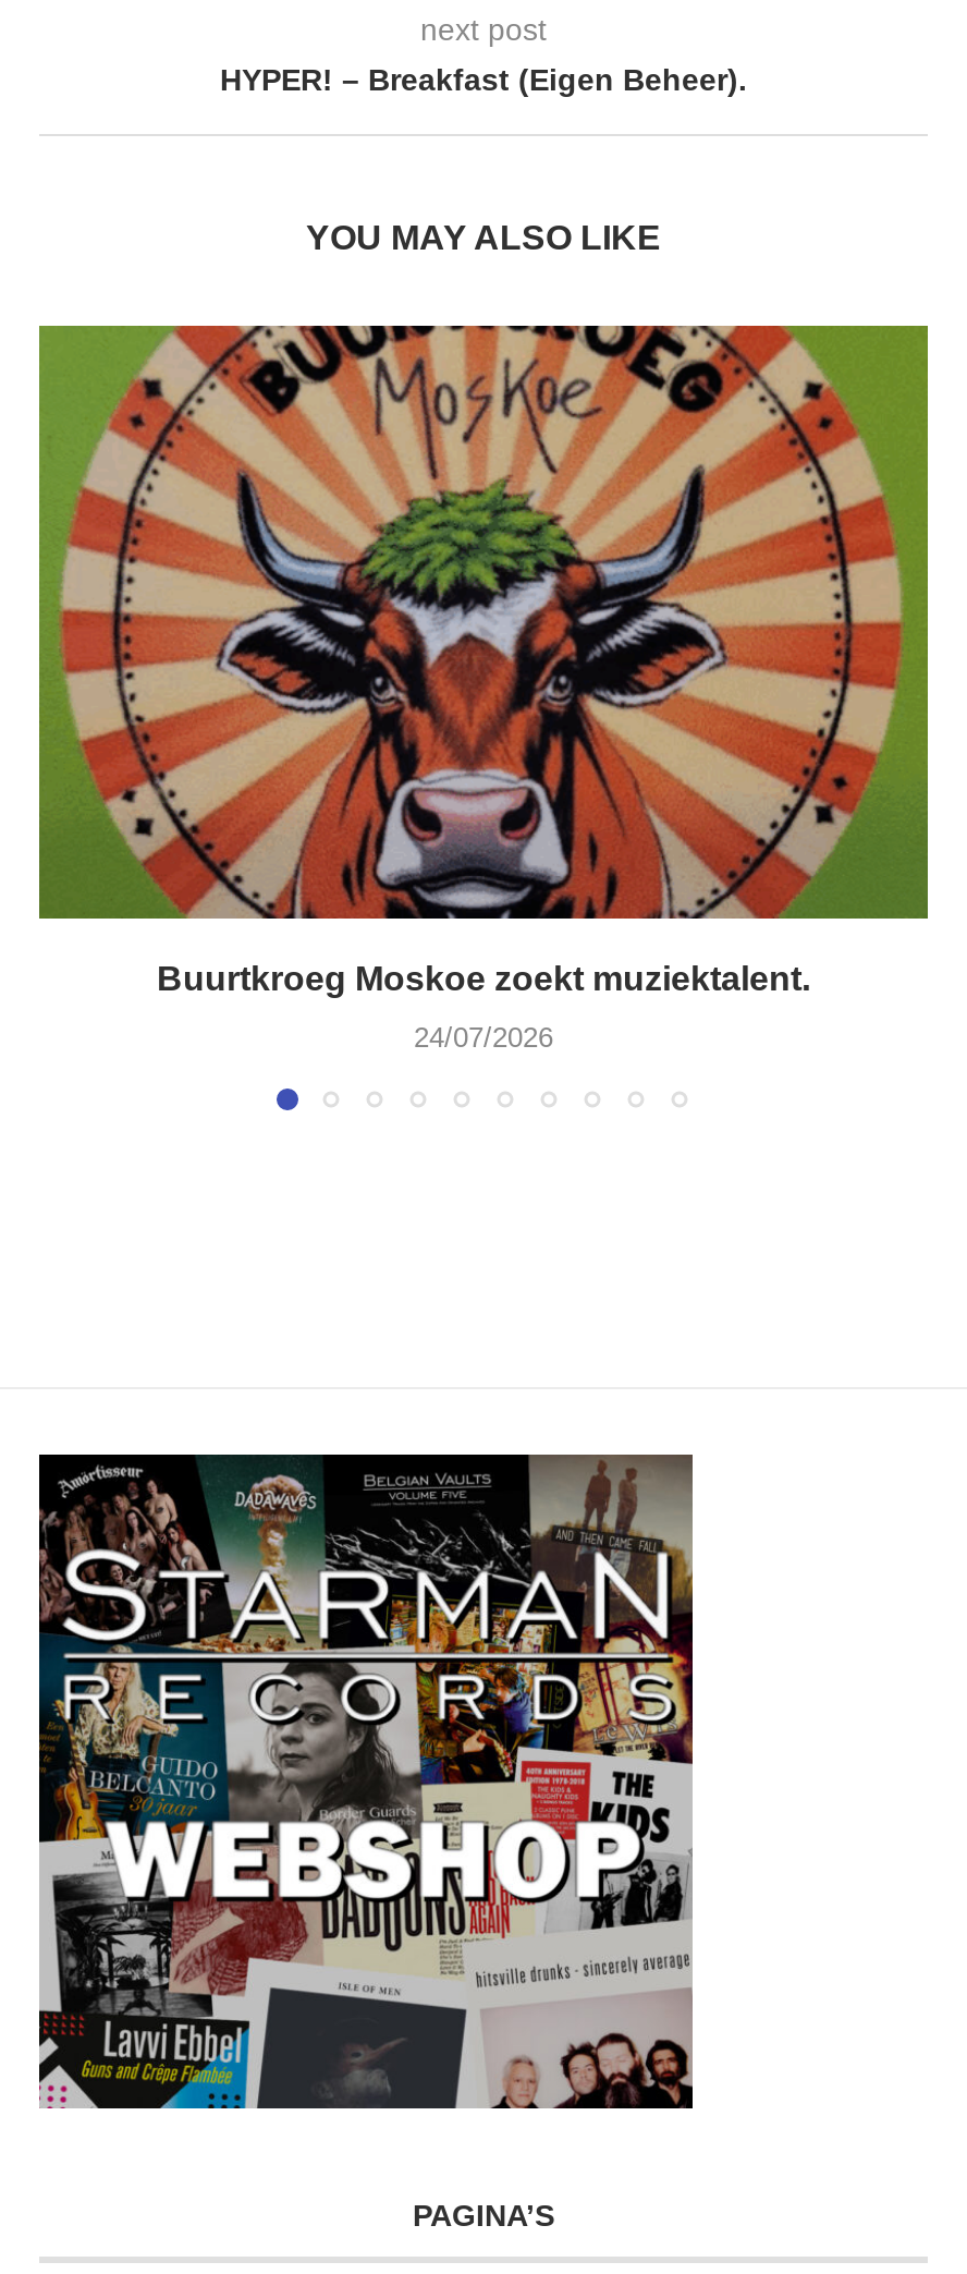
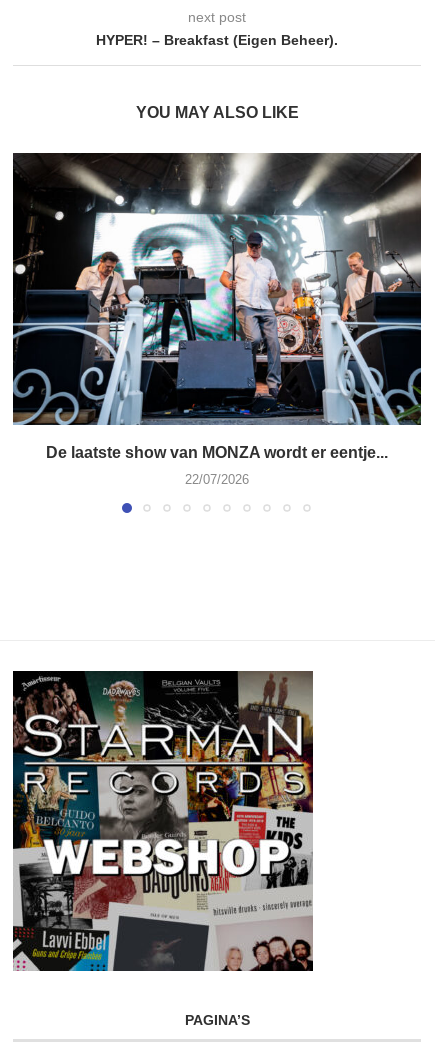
- [image]
- Buurtkroeg Moskoe zoekt muziektalent.
+ [image]
+ De laatste show van MONZA wordt er eentje...

- 24/07/2026
+ 22/07/2026
